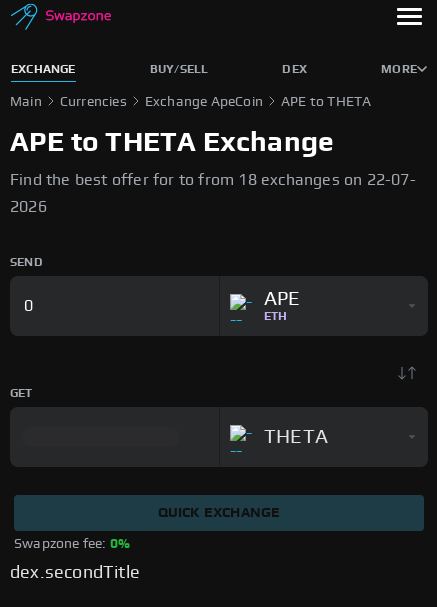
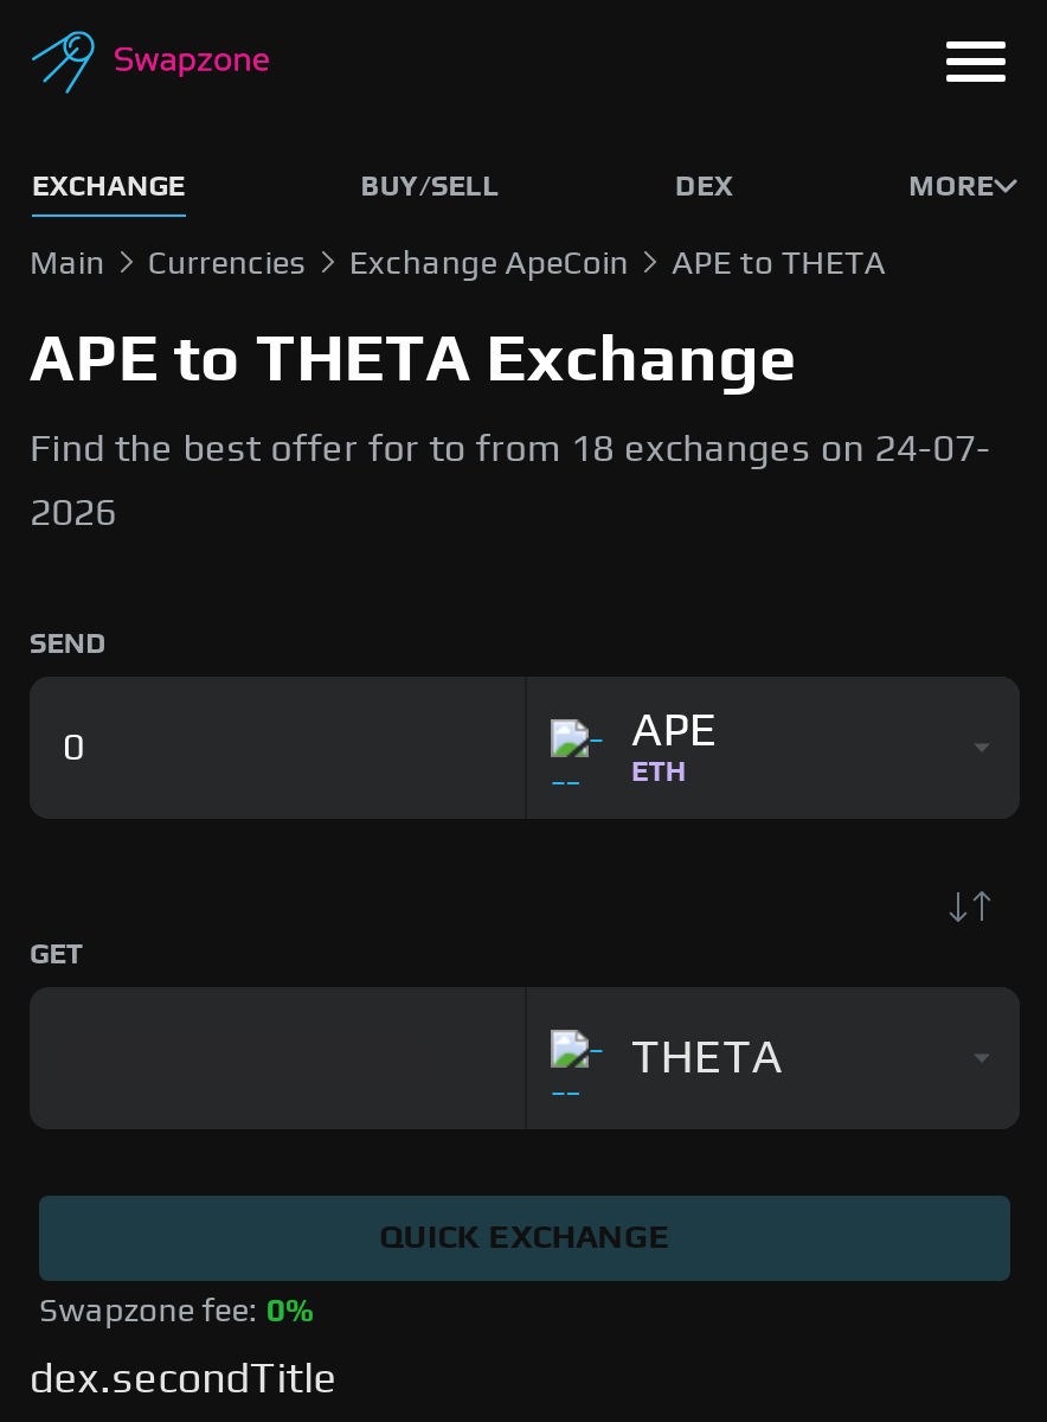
- Find the best offer for to from 18 exchanges on 22-07-
+ Find the best offer for to from 18 exchanges on 24-07-
